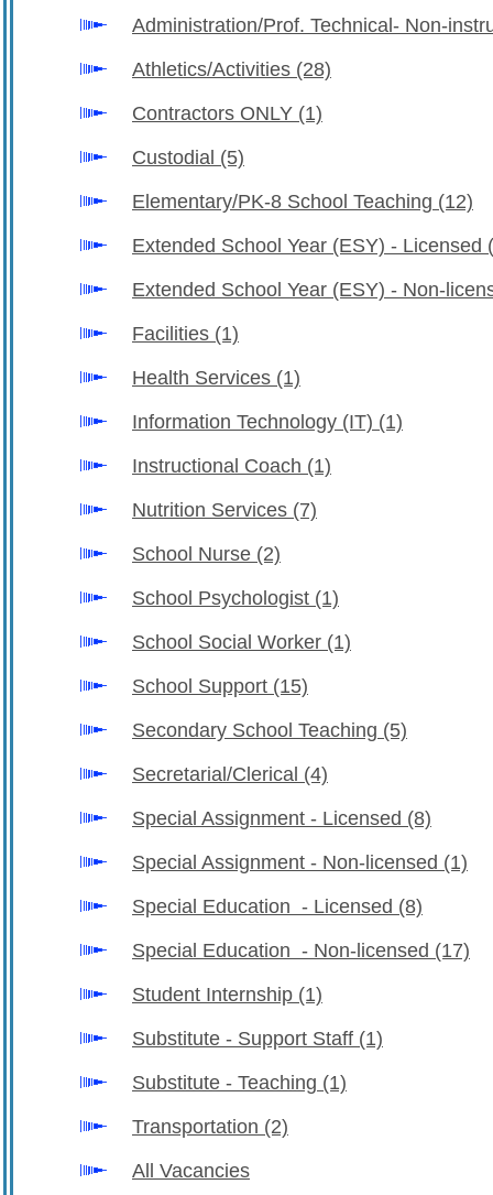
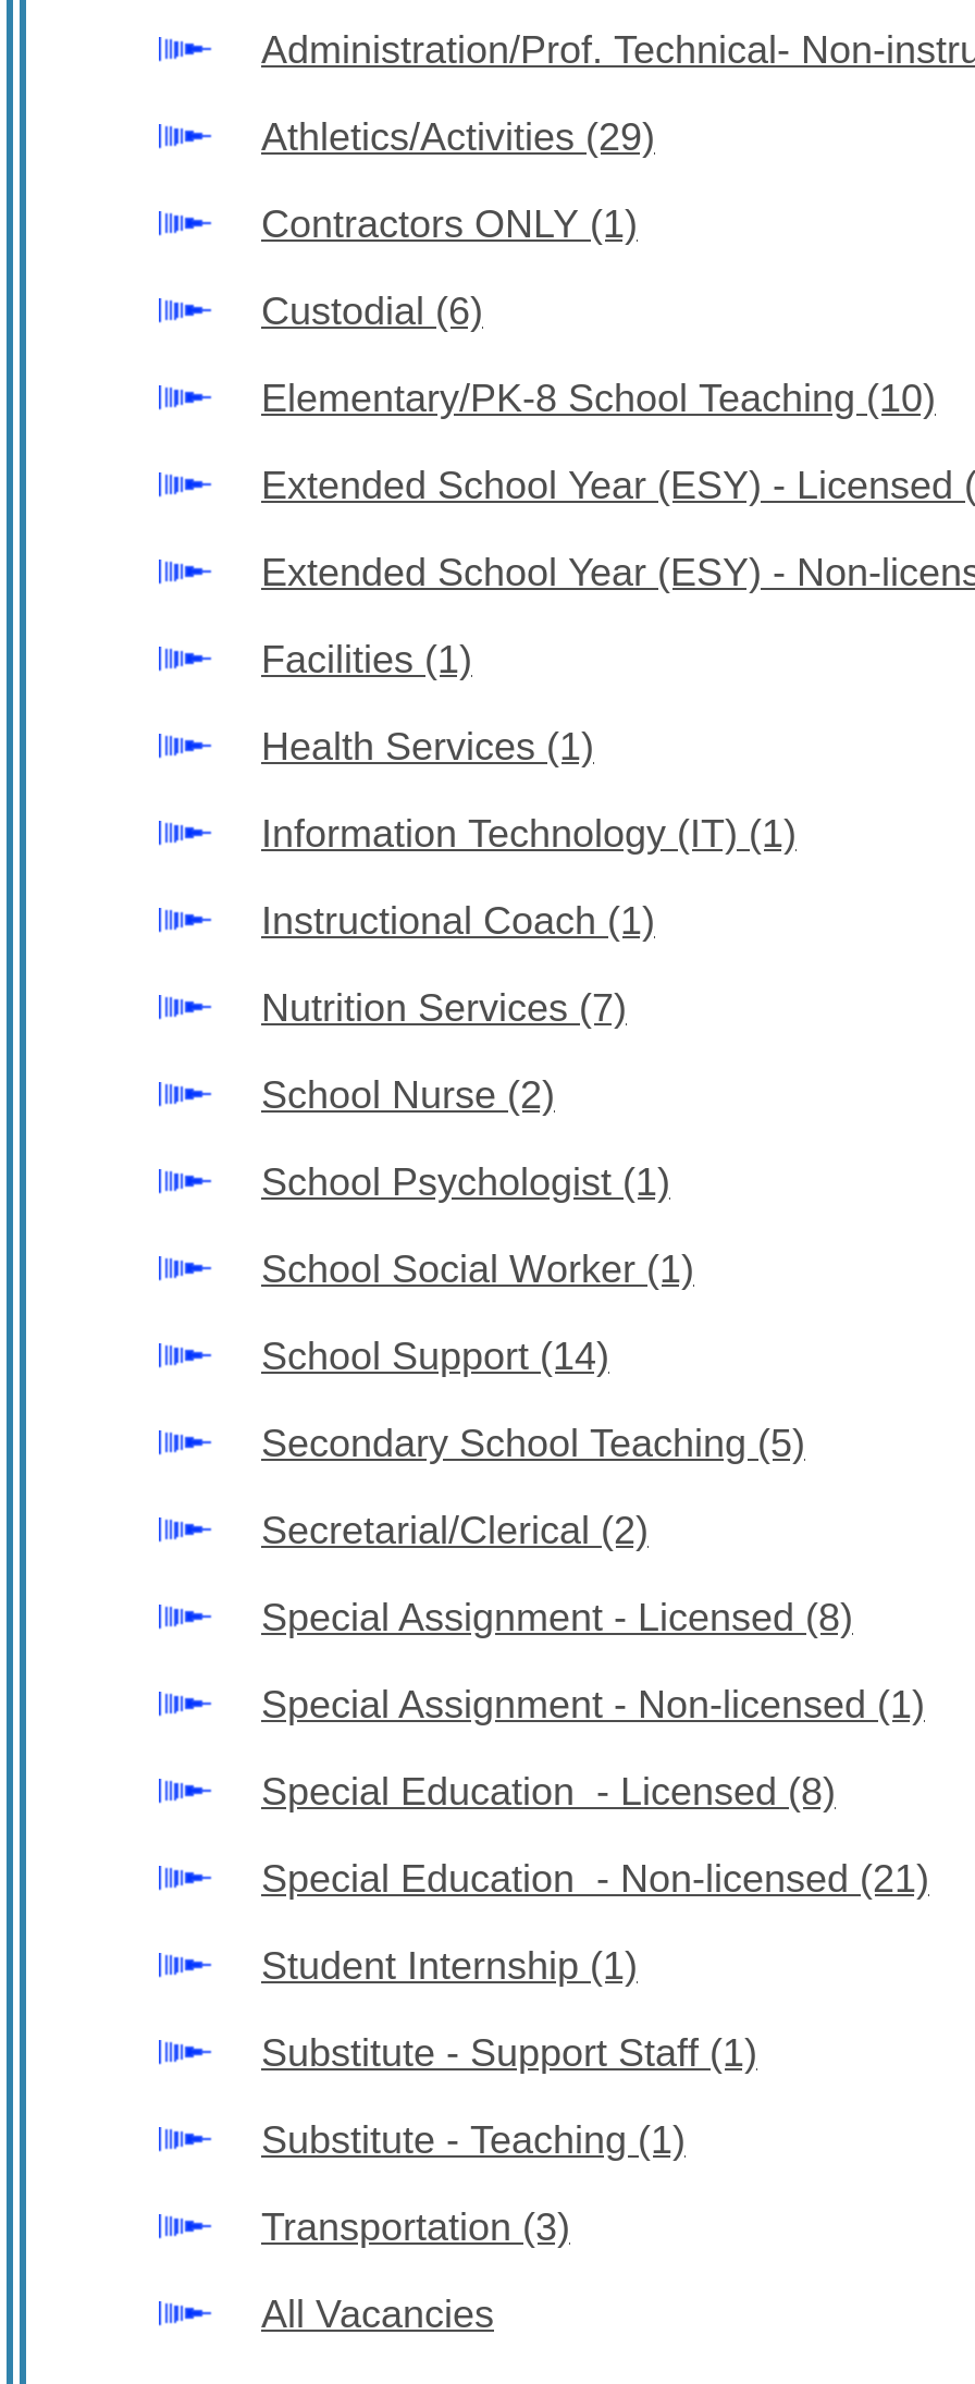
- Athletics/Activities (28)
+ Athletics/Activities (29)

- Custodial (5)
+ Custodial (6)

- Elementary/PK-8 School Teaching (12)
+ Elementary/PK-8 School Teaching (10)

- School Support (15)
+ School Support (14)

- Secretarial/Clerical (4)
+ Secretarial/Clerical (2)

- Special Education - Non-licensed (17)
+ Special Education - Non-licensed (21)

- Transportation (2)
+ Transportation (3)
